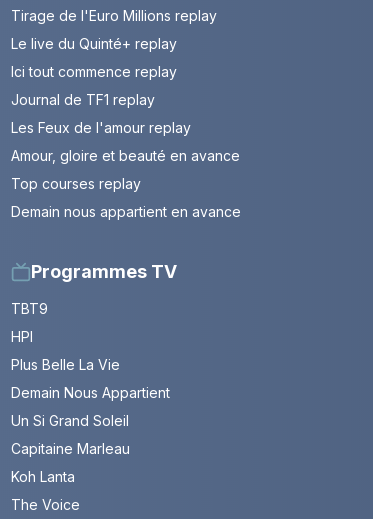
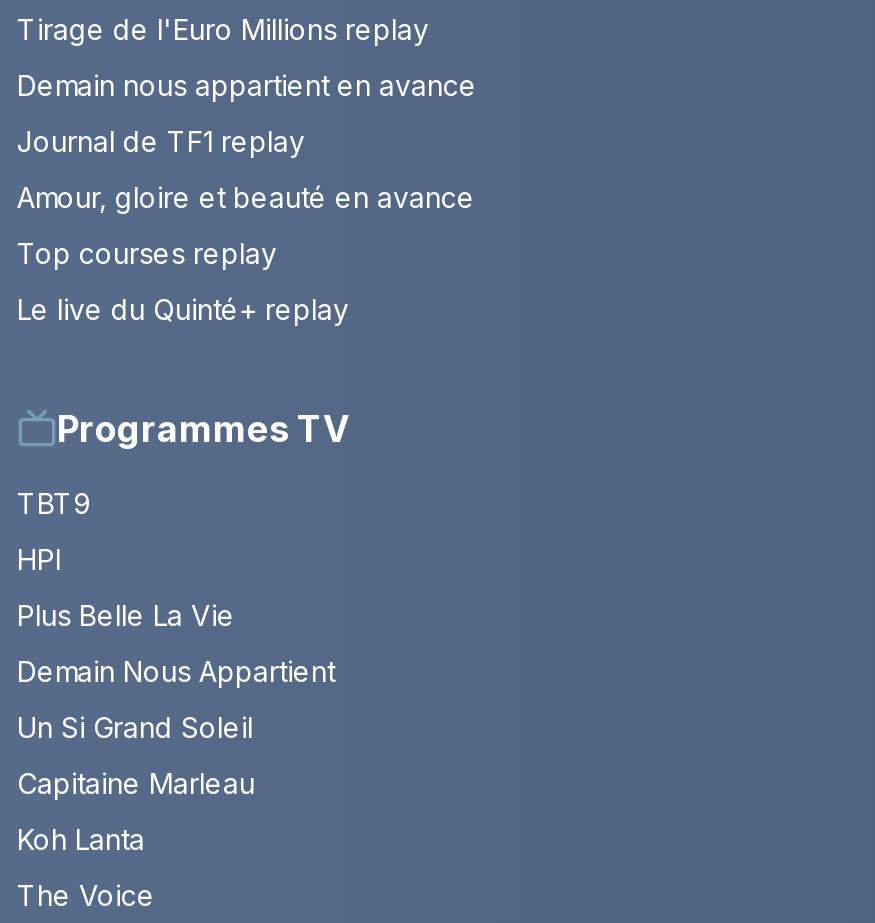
moved down: Le live du Quinté+ replay

- Ici tout commence replay

- Les Feux de l'amour replay

moved up: Demain nous appartient en avance
